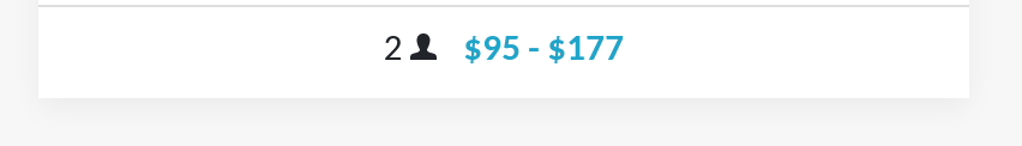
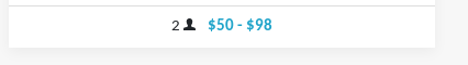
- 2 $95 - $177
+ 2 $50 - $98
